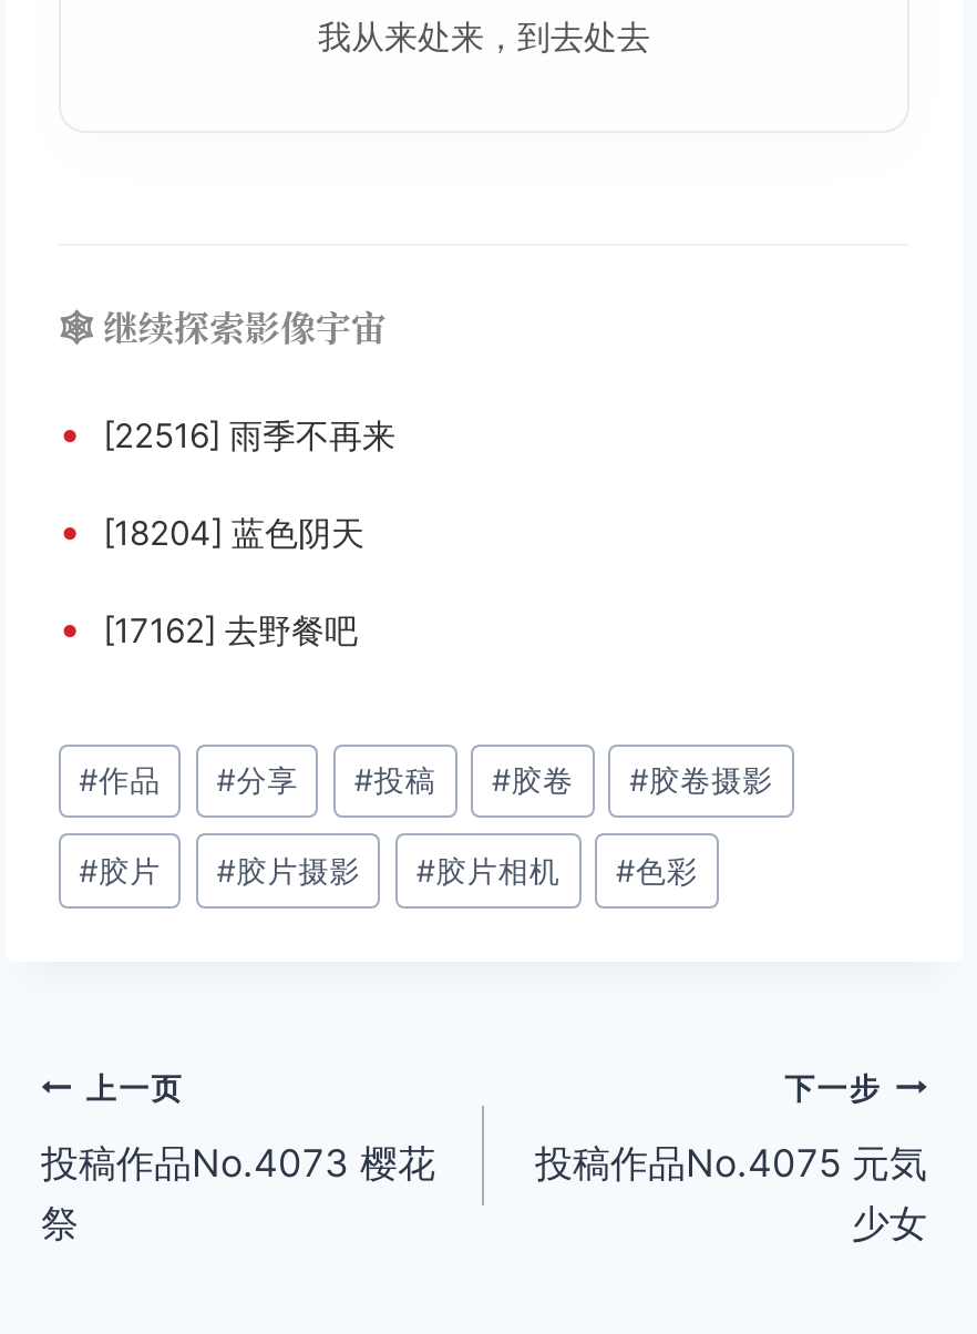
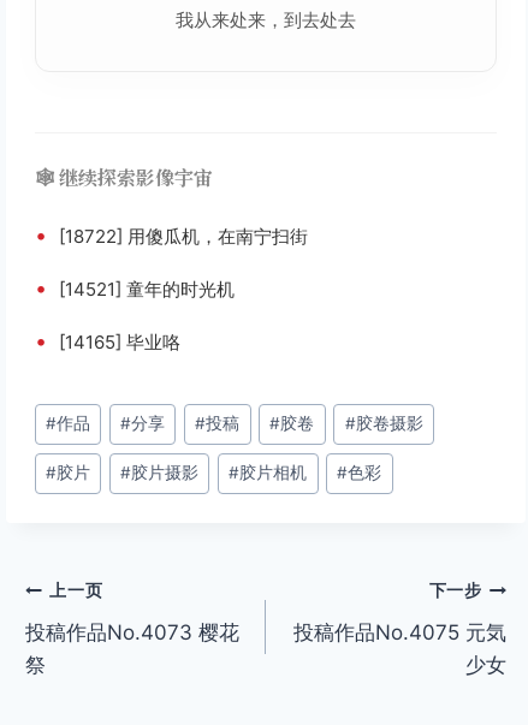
- • [22516] 雨季不再来
+ • [18722] 用傻瓜机，在南宁扫街

- • [18204] 蓝色阴天
+ • [14521] 童年的时光机

- • [17162] 去野餐吧
+ • [14165] 毕业咯
